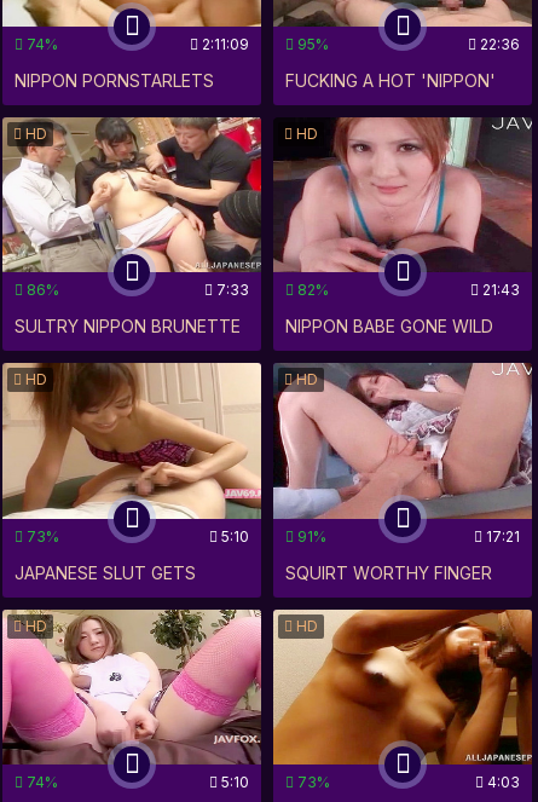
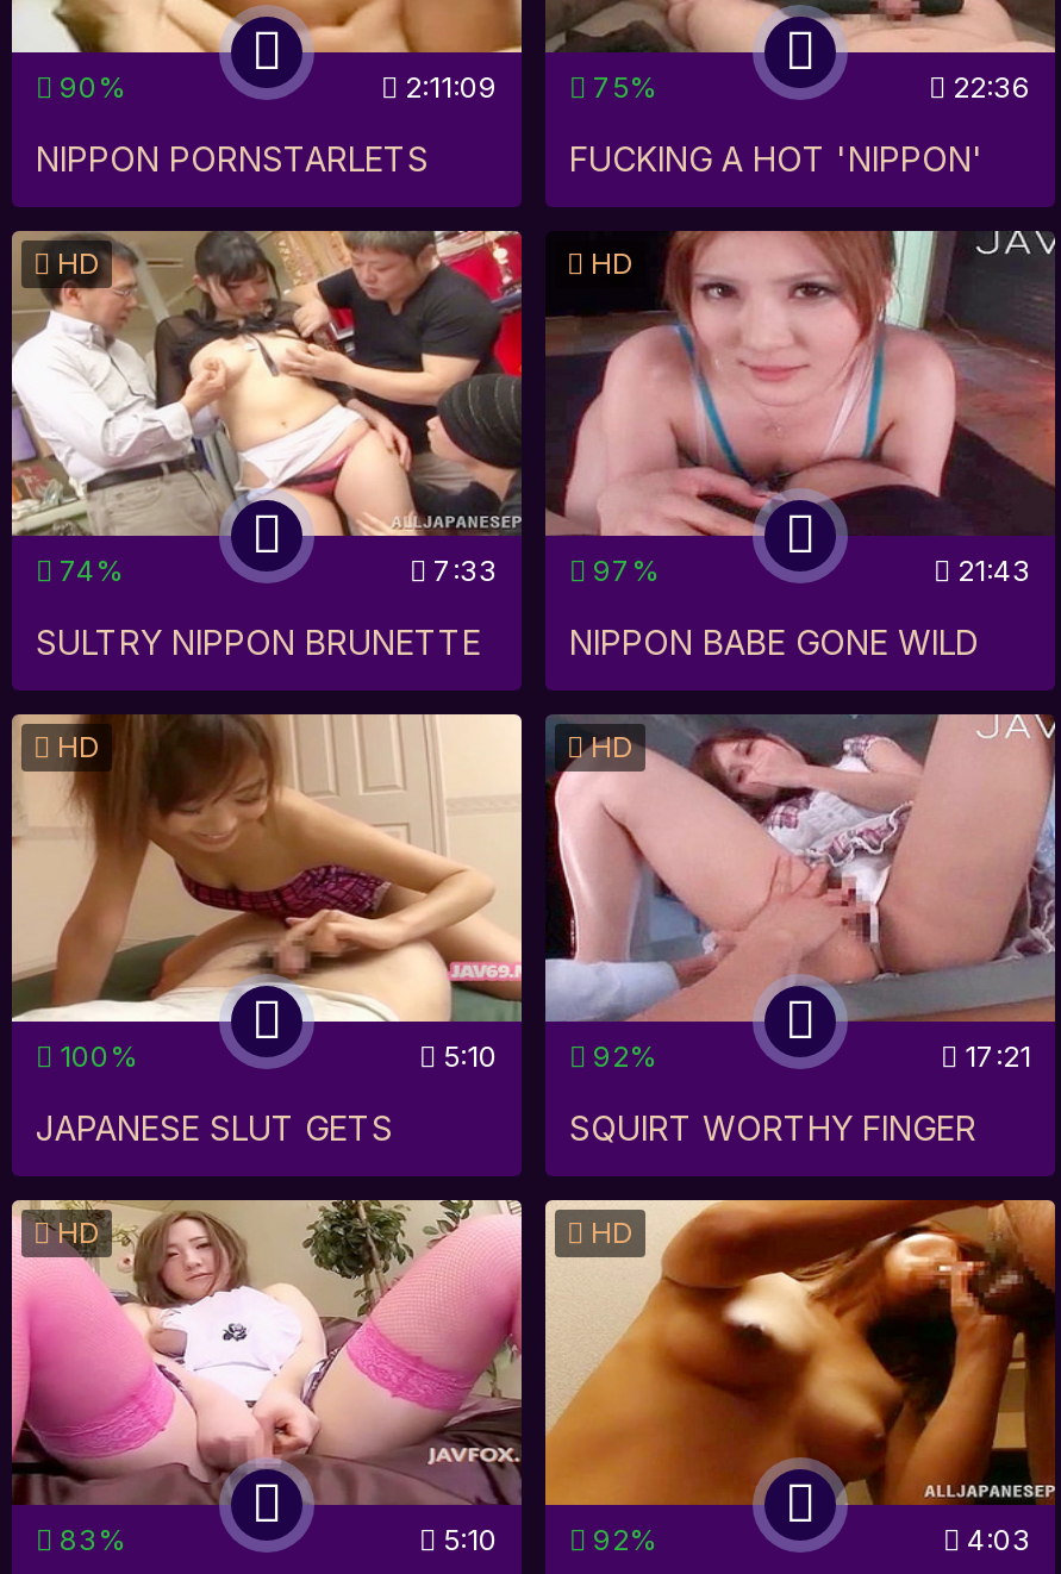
- 74%
+ 90%

- 95%
+ 75%

- 86%
+ 74%

- 82%
+ 97%

- 73%
+ 100%

- 91%
+ 92%

- 74%
+ 83%

- 73%
+ 92%
